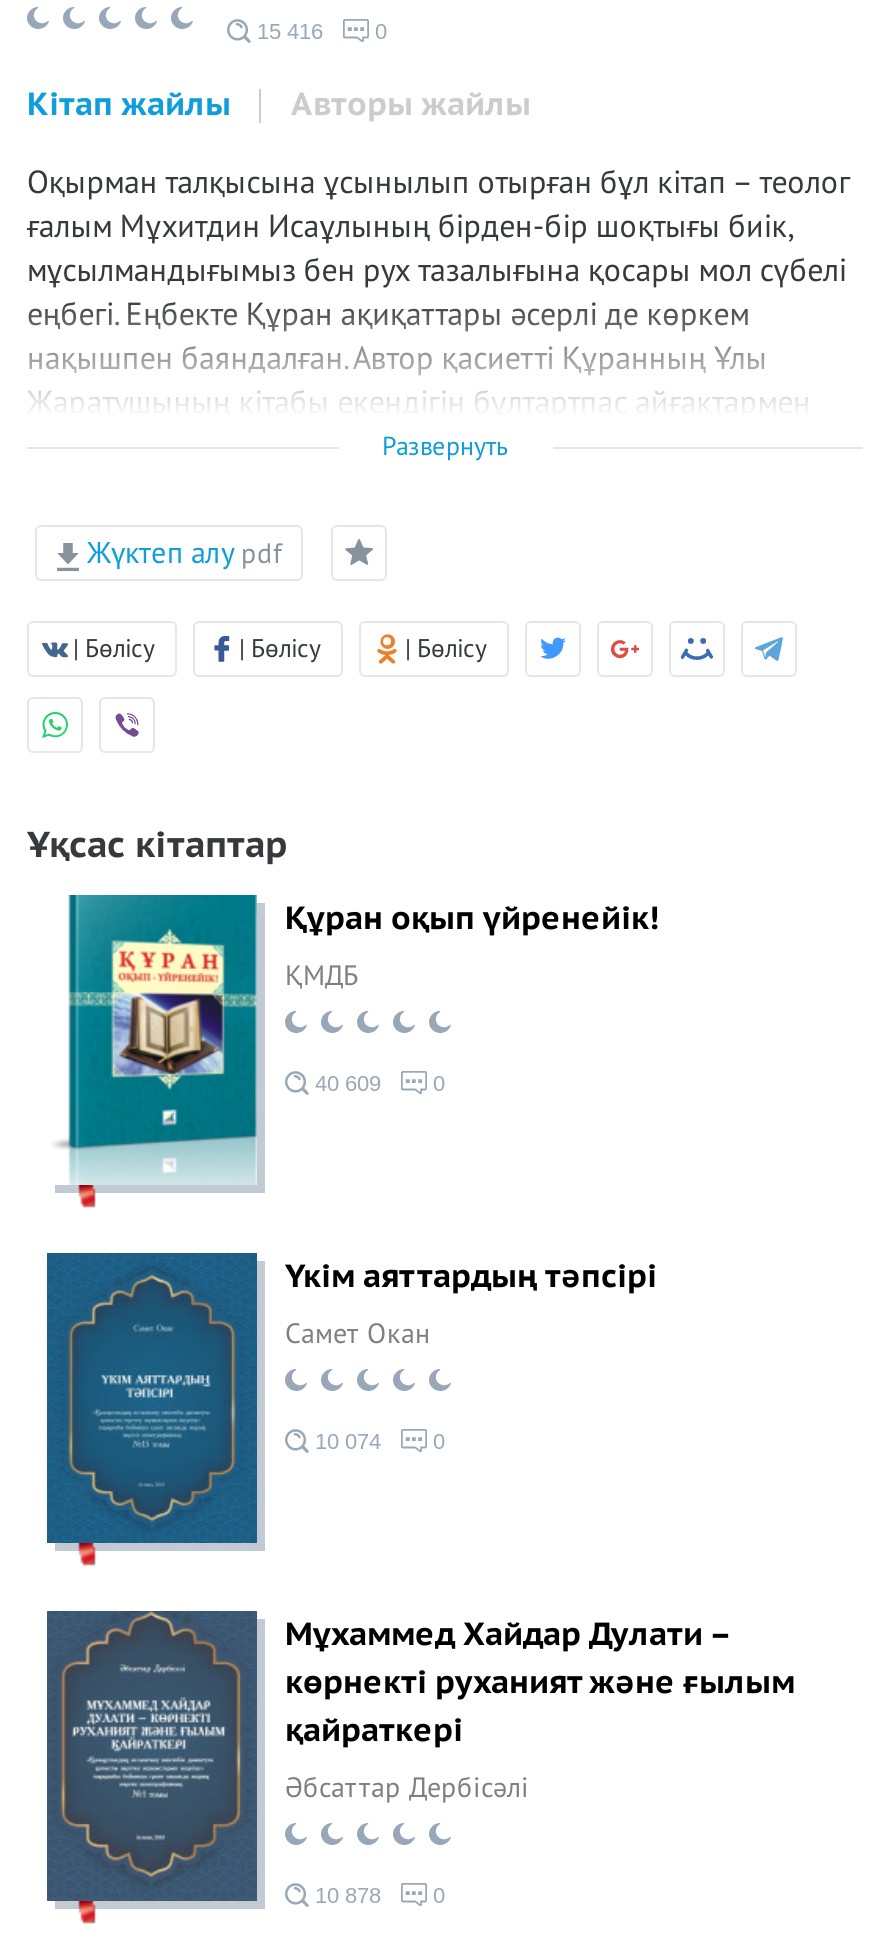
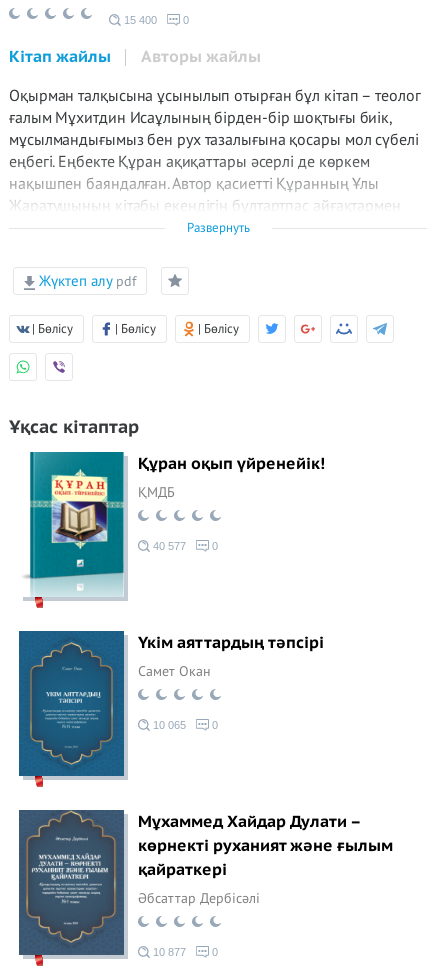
- 15 416
+ 15 400

- 40 609
+ 40 577

- 10 074
+ 10 065

- 10 878
+ 10 877
